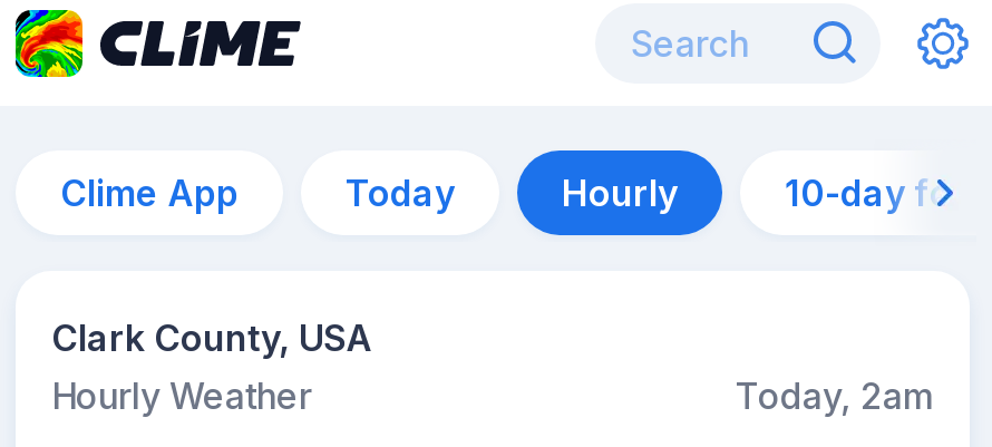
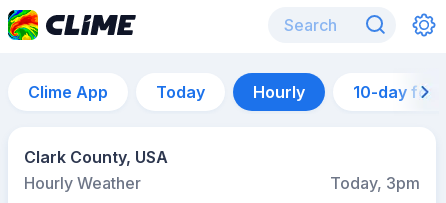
- Today, 2am
+ Today, 3pm
